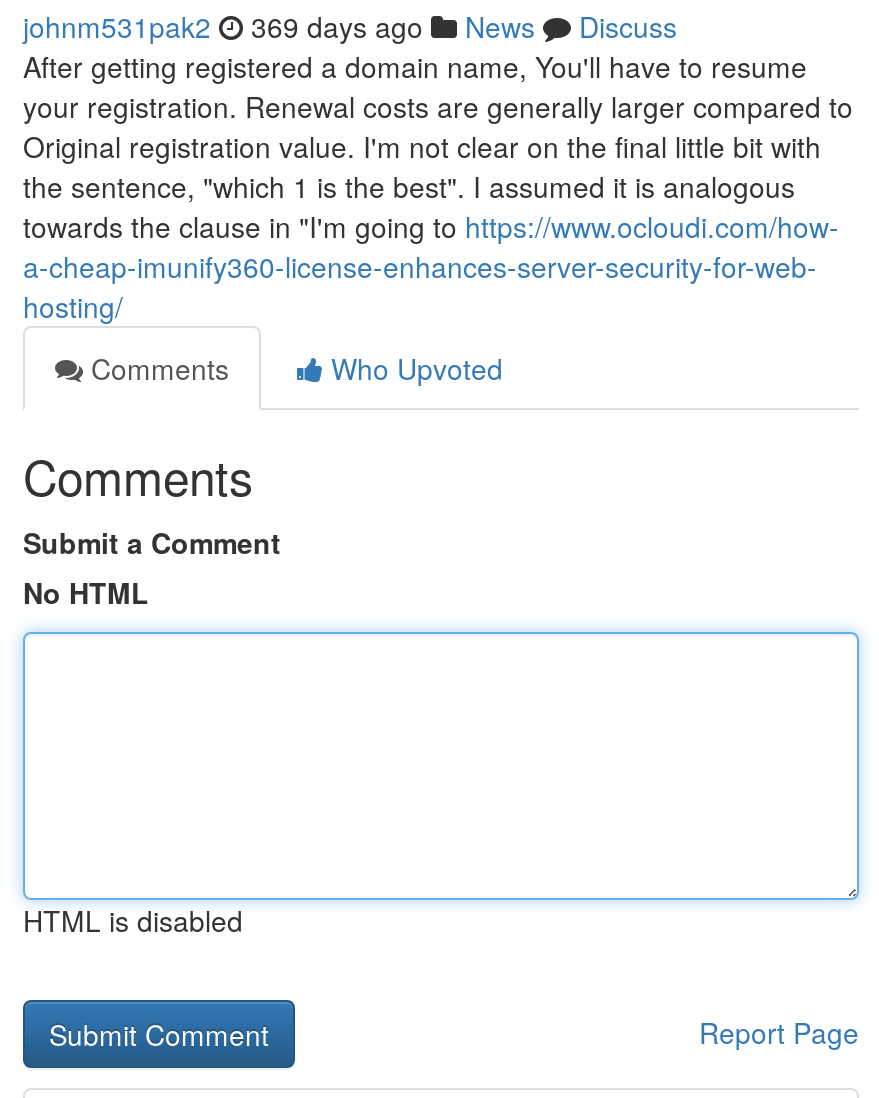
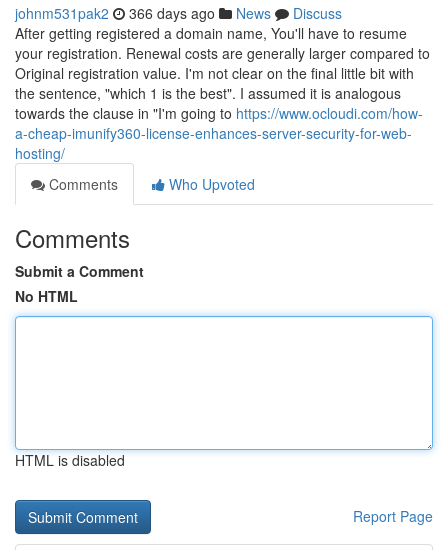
- johnm531pak2 369 days ago News Discuss
+ johnm531pak2 366 days ago News Discuss
